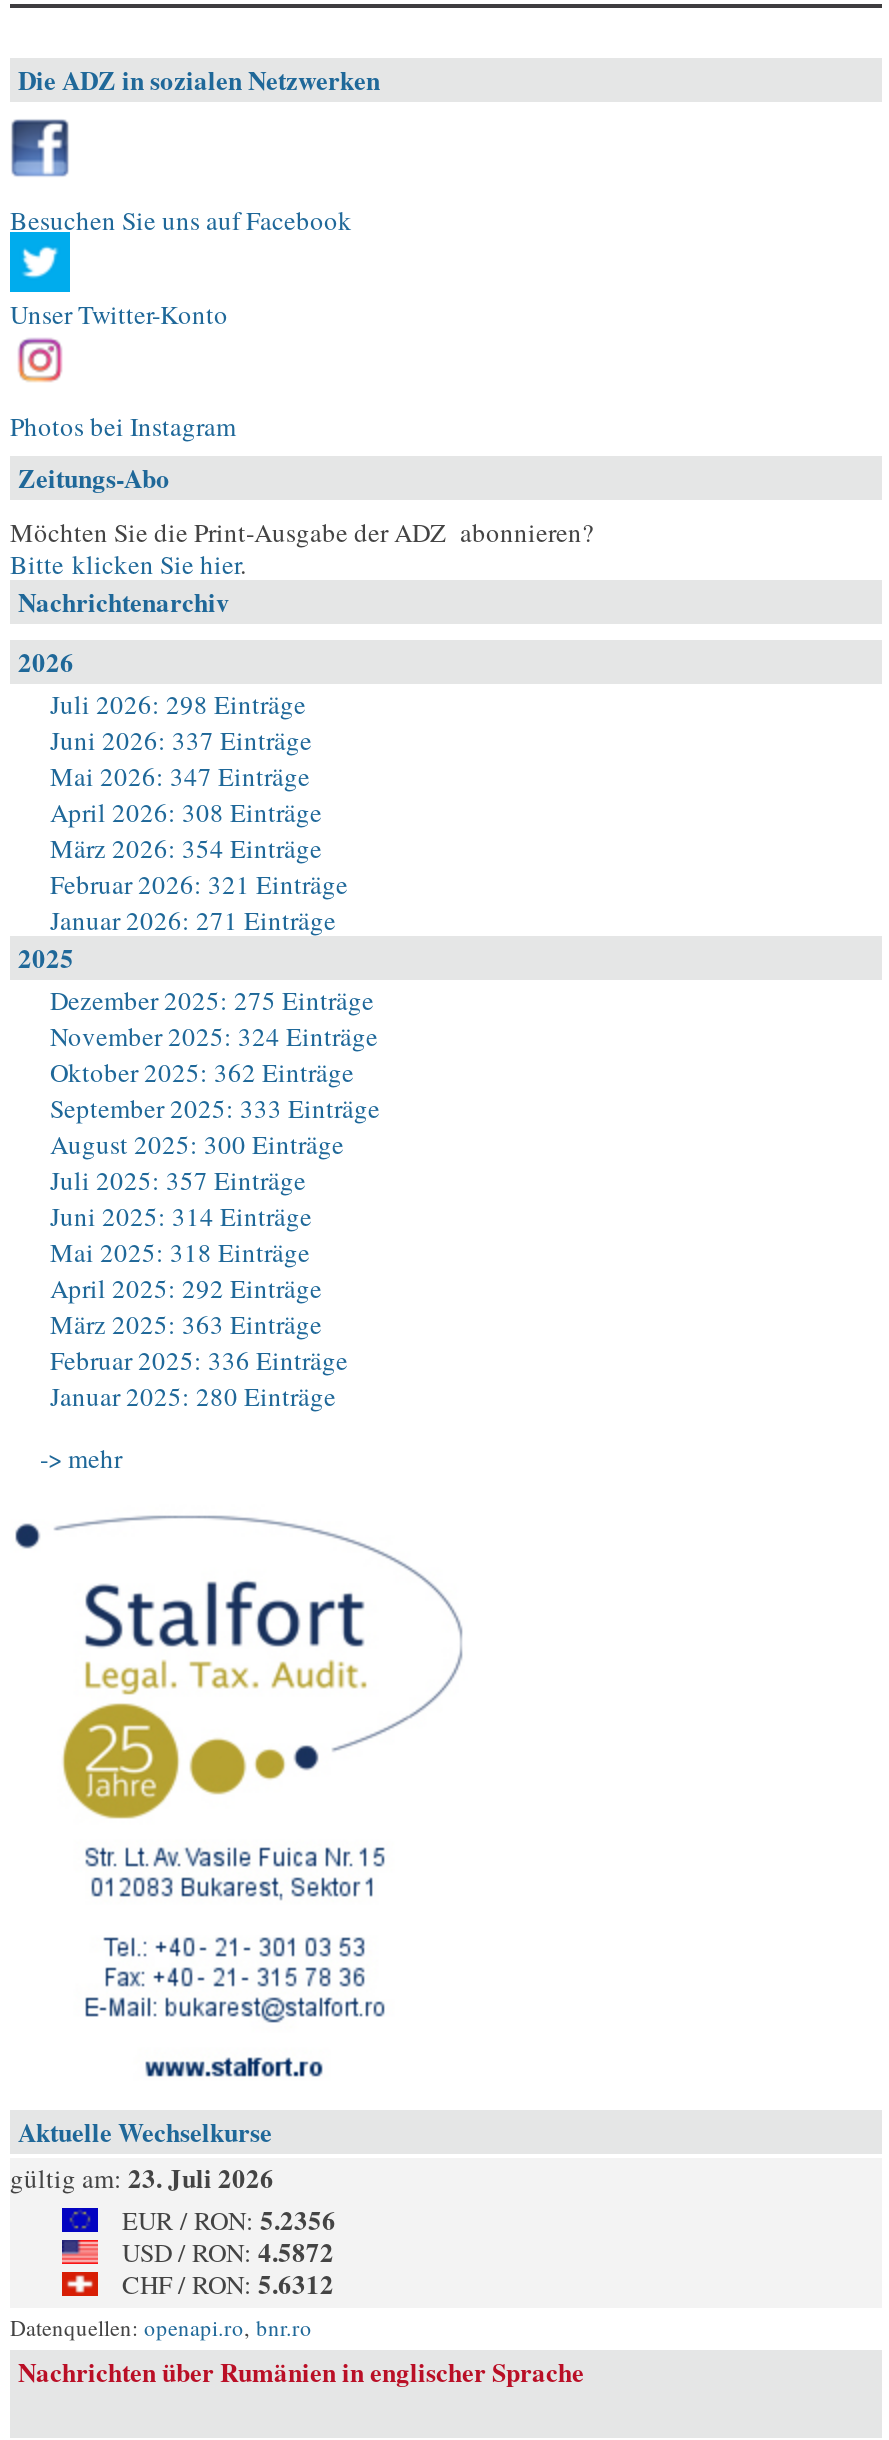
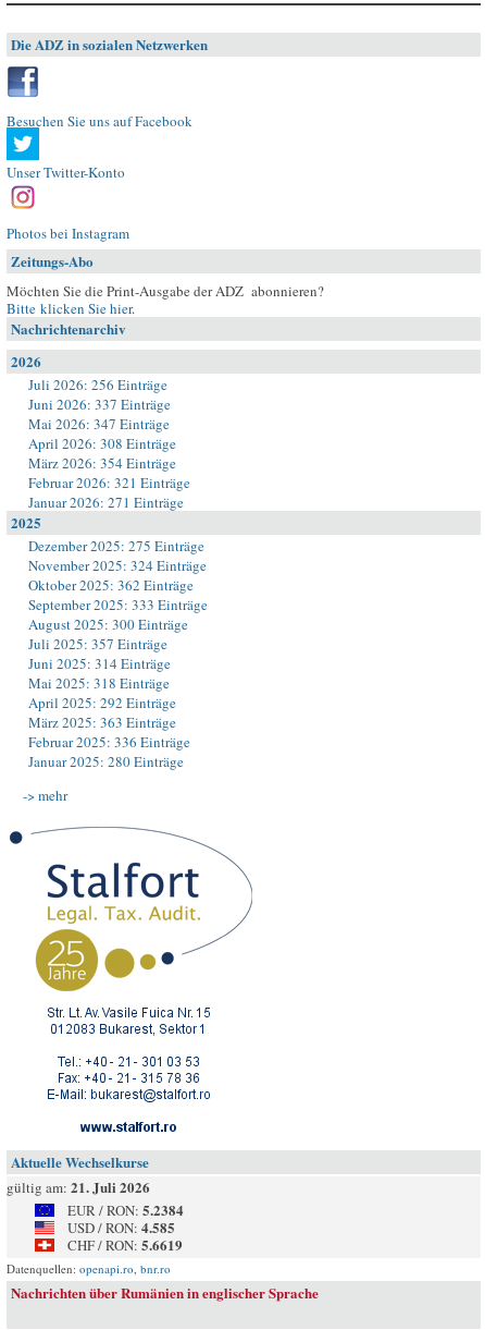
- Juli 2026: 298 Einträge
+ Juli 2026: 256 Einträge

- gültig am: 23. Juli 2026
+ gültig am: 21. Juli 2026

- EUR / RON: 5.2356
+ EUR / RON: 5.2384

- USD / RON: 4.5872
+ USD / RON: 4.585

- CHF / RON: 5.6312
+ CHF / RON: 5.6619
